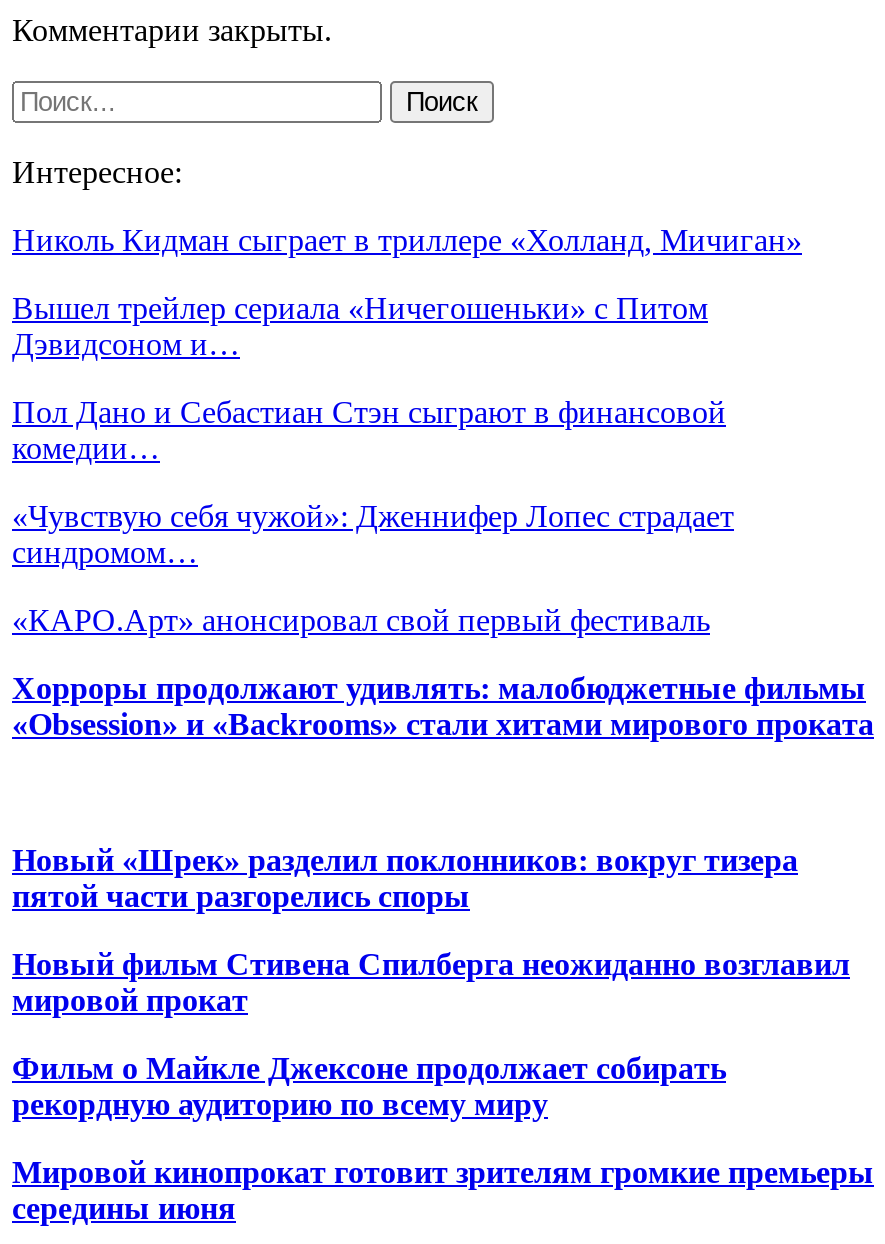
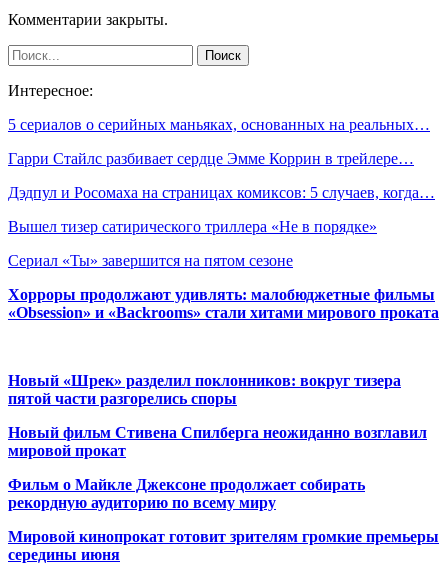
- Николь Кидман сыграет в триллере «Холланд, Мичиган»
+ 5 сериалов о серийных маньяках, основанных на реальных…

- Вышел трейлер сериала «Ничегошеньки» с Питом
- Дэвидсоном и…
+ Гарри Стайлс разбивает сердце Эмме Коррин в трейлере…

- Пол Дано и Себастиан Стэн сыграют в финансовой
- комедии…
+ Дэдпул и Росомаха на страницах комиксов: 5 случаев, когда…

- «Чувствую себя чужой»: Дженнифер Лопес страдает
- синдромом…
+ Вышел тизер сатирического триллера «Не в порядке»

- «КАРО.Арт» анонсировал свой первый фестиваль
+ Сериал «Ты» завершится на пятом сезоне
